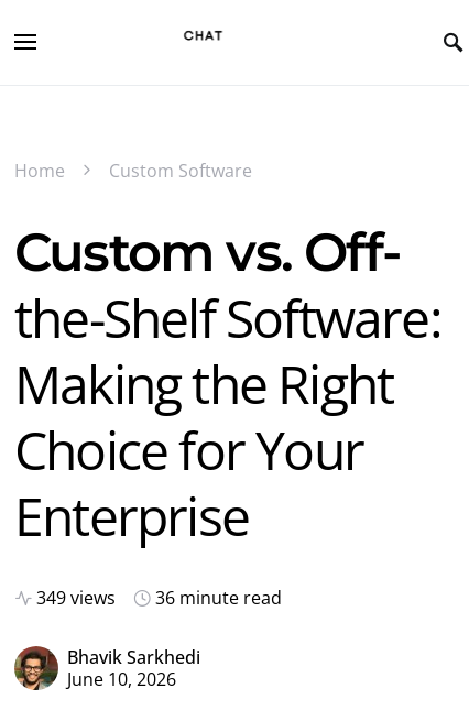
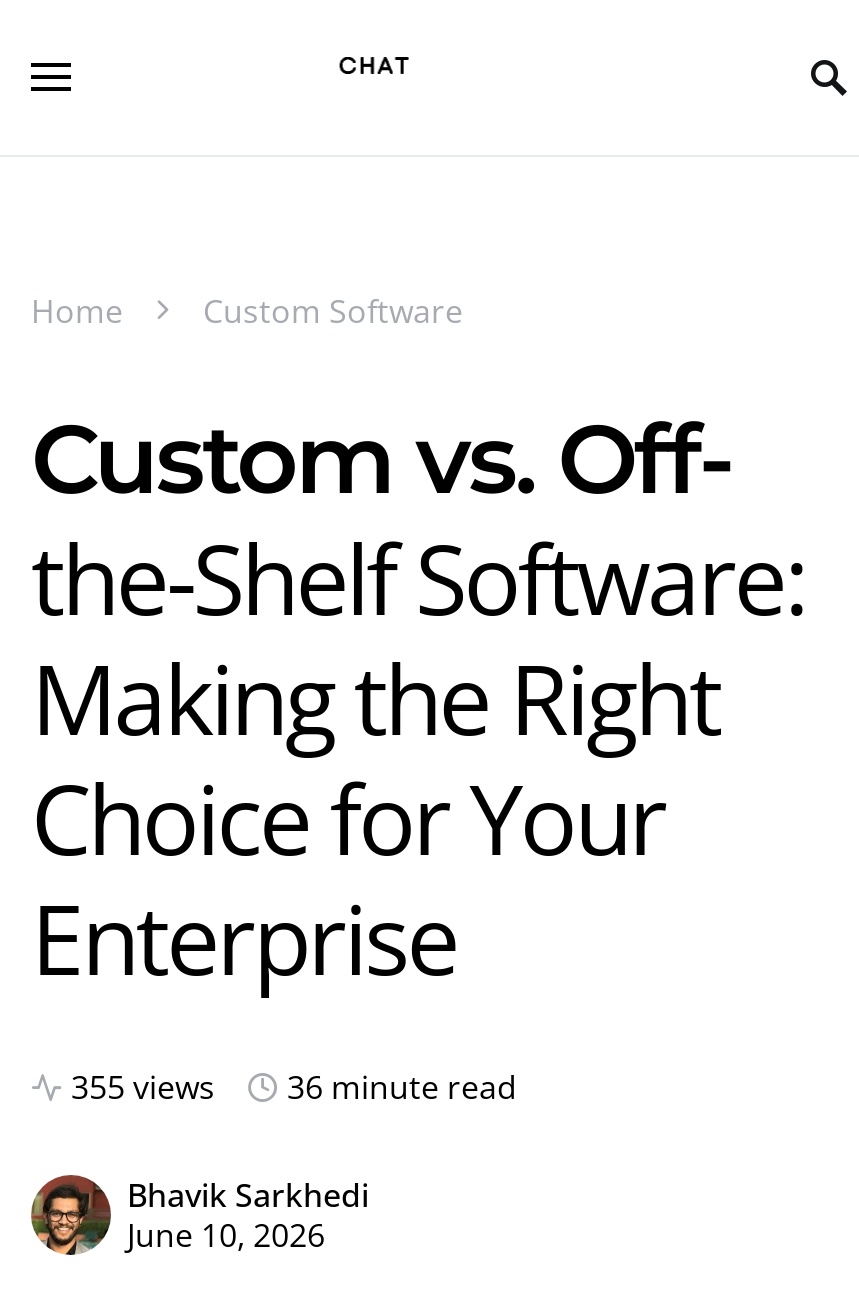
- 349 views 36 minute read
+ 355 views 36 minute read
